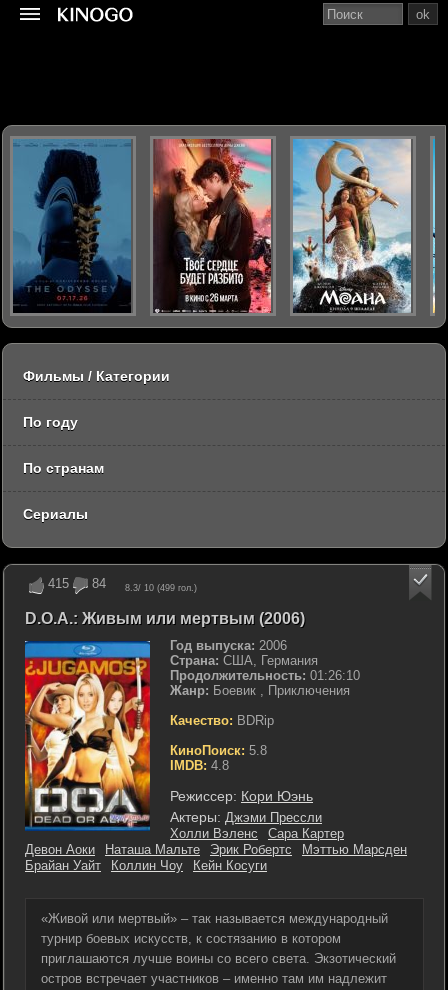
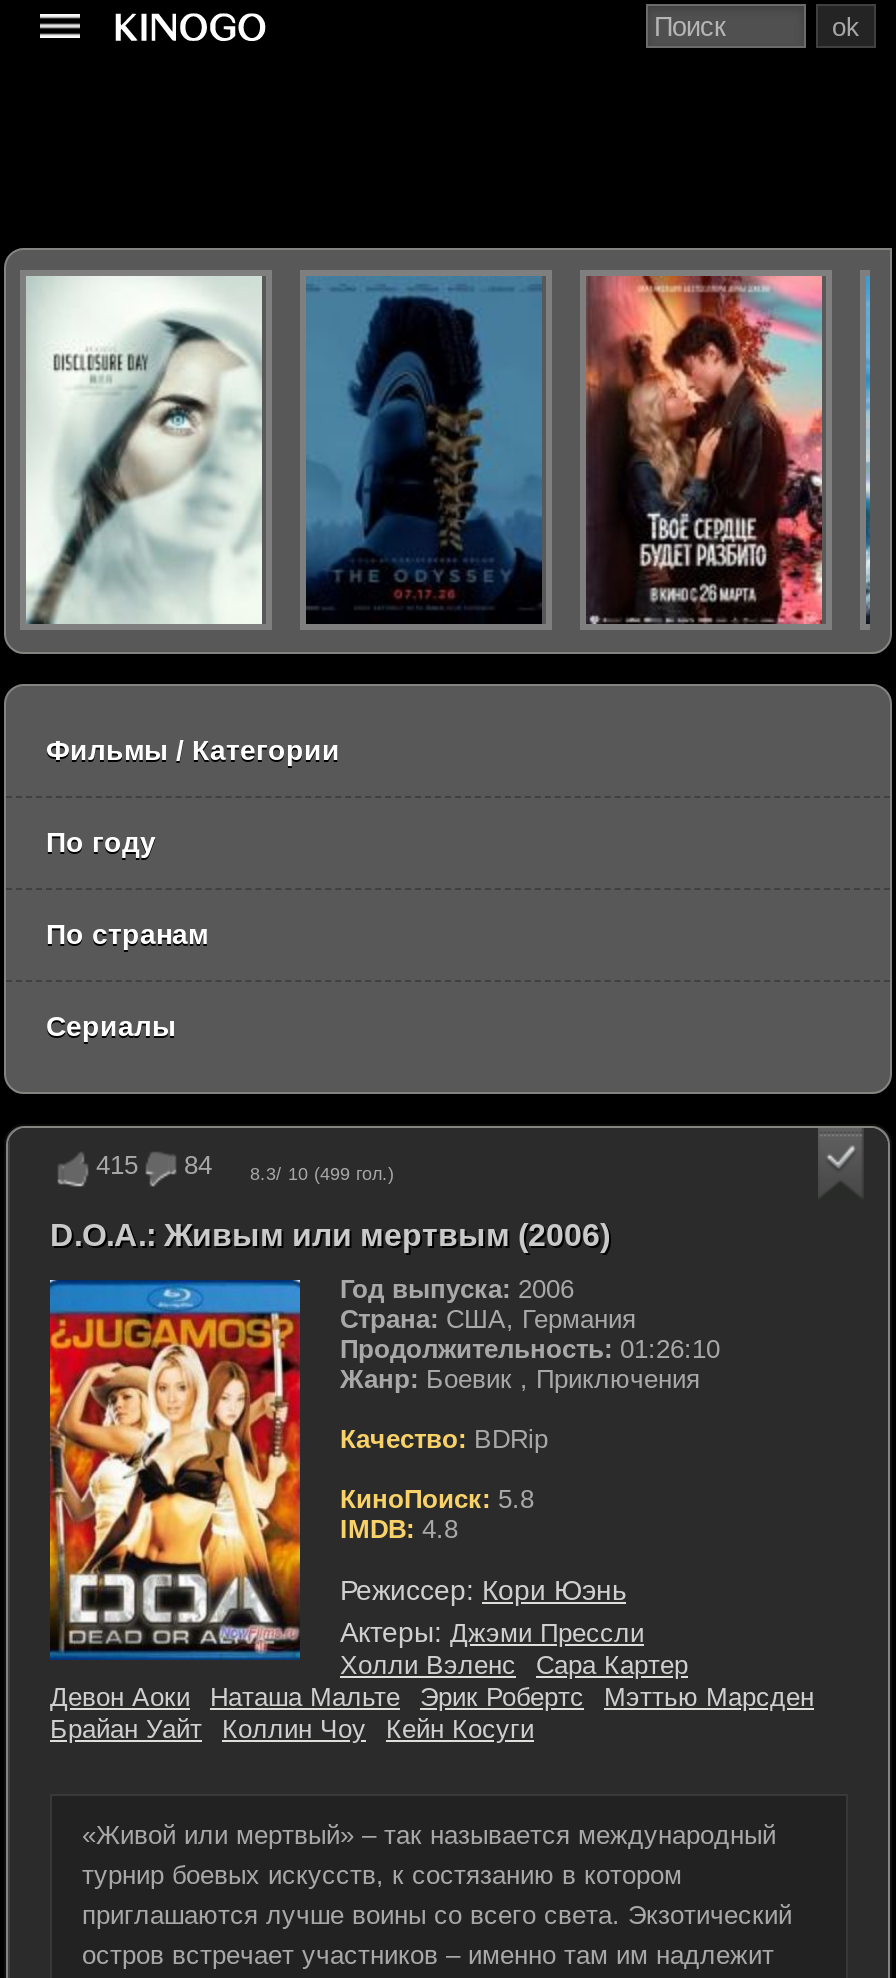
- [image]
+ [image]

- [image]
+ [image]

- [image]
+ [image]
